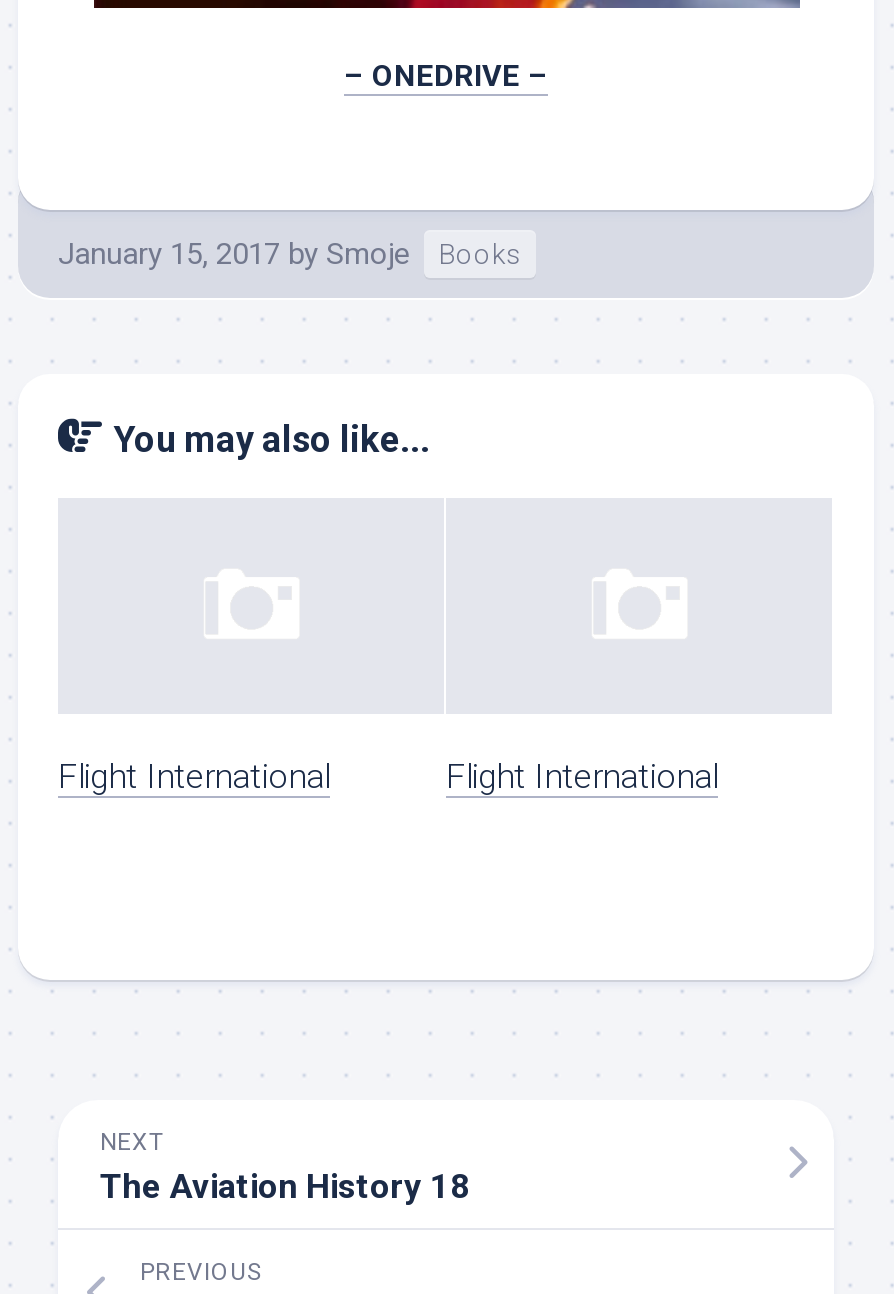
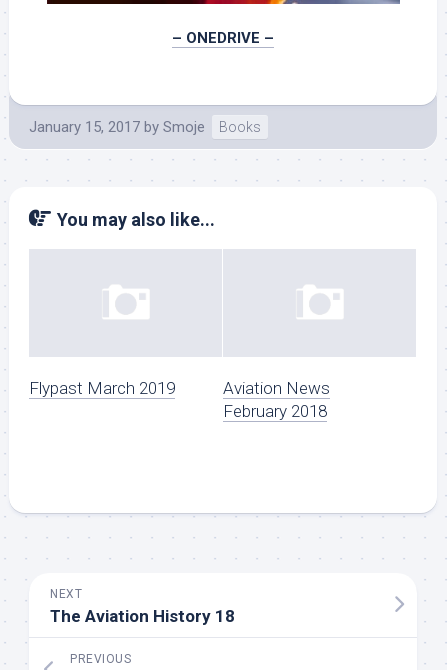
- Flight International
- Flight International
+ Flypast March 2019
+ Aviation News
+ February 2018
